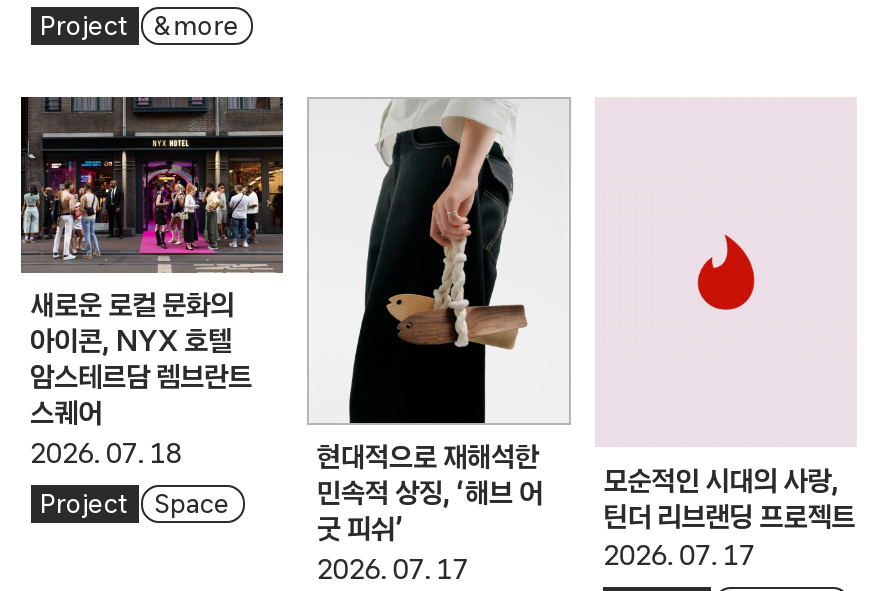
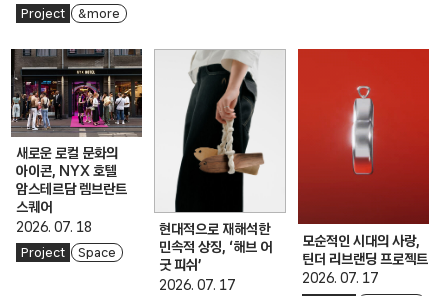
+ [image]
